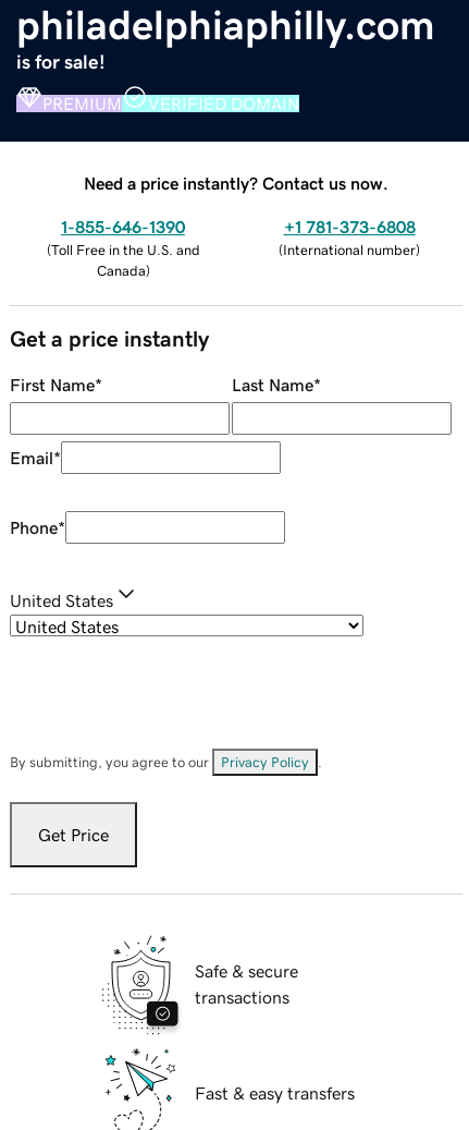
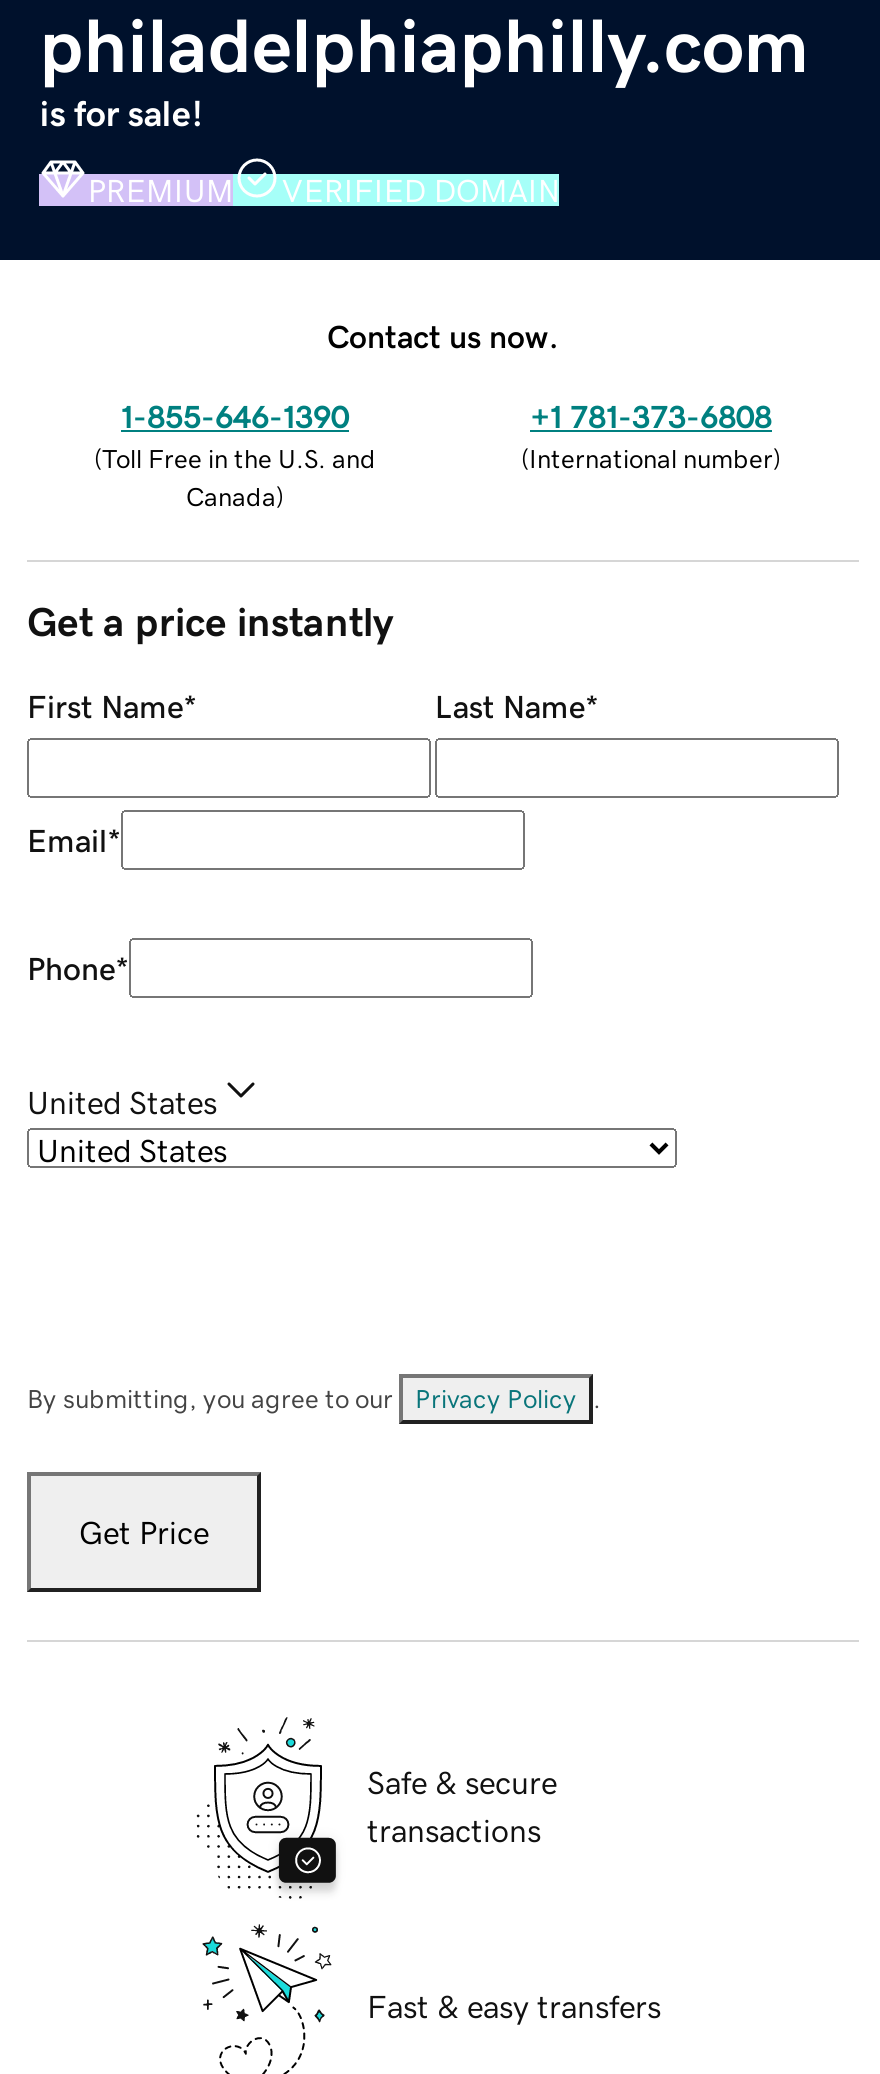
- Need a price instantly? Contact us now.
+ Contact us now.
